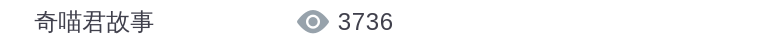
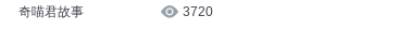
- 3736
+ 3720
